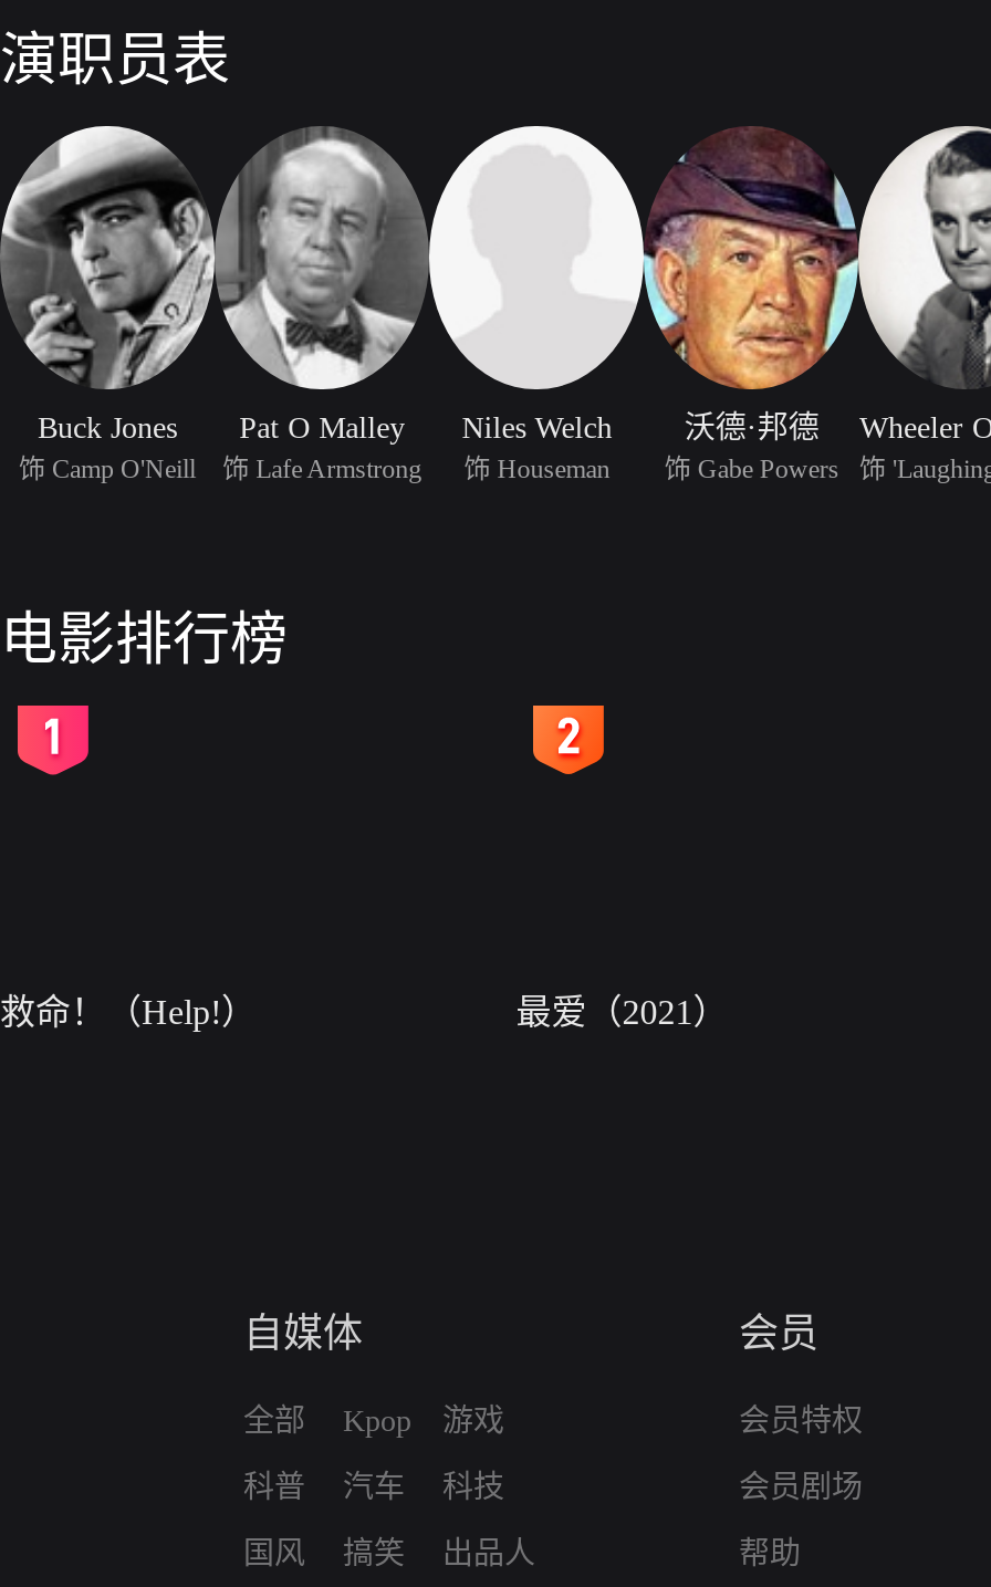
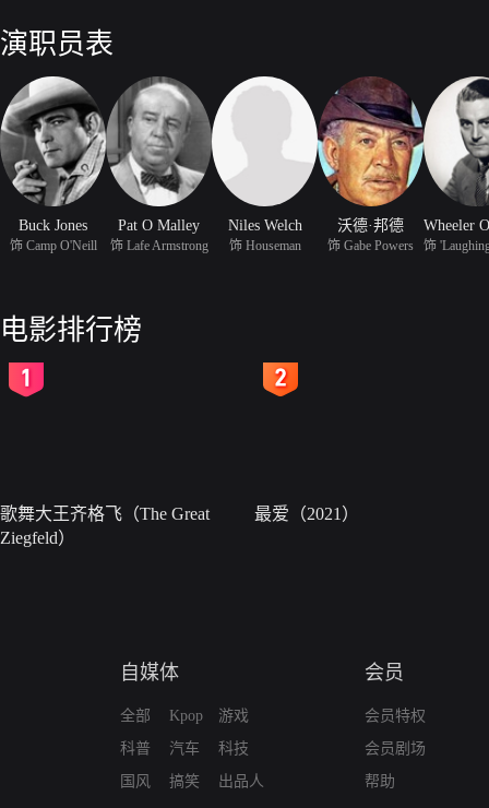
- 救命！（Help!）
+ 歌舞大王齐格飞（The Great
+ Ziegfeld）
